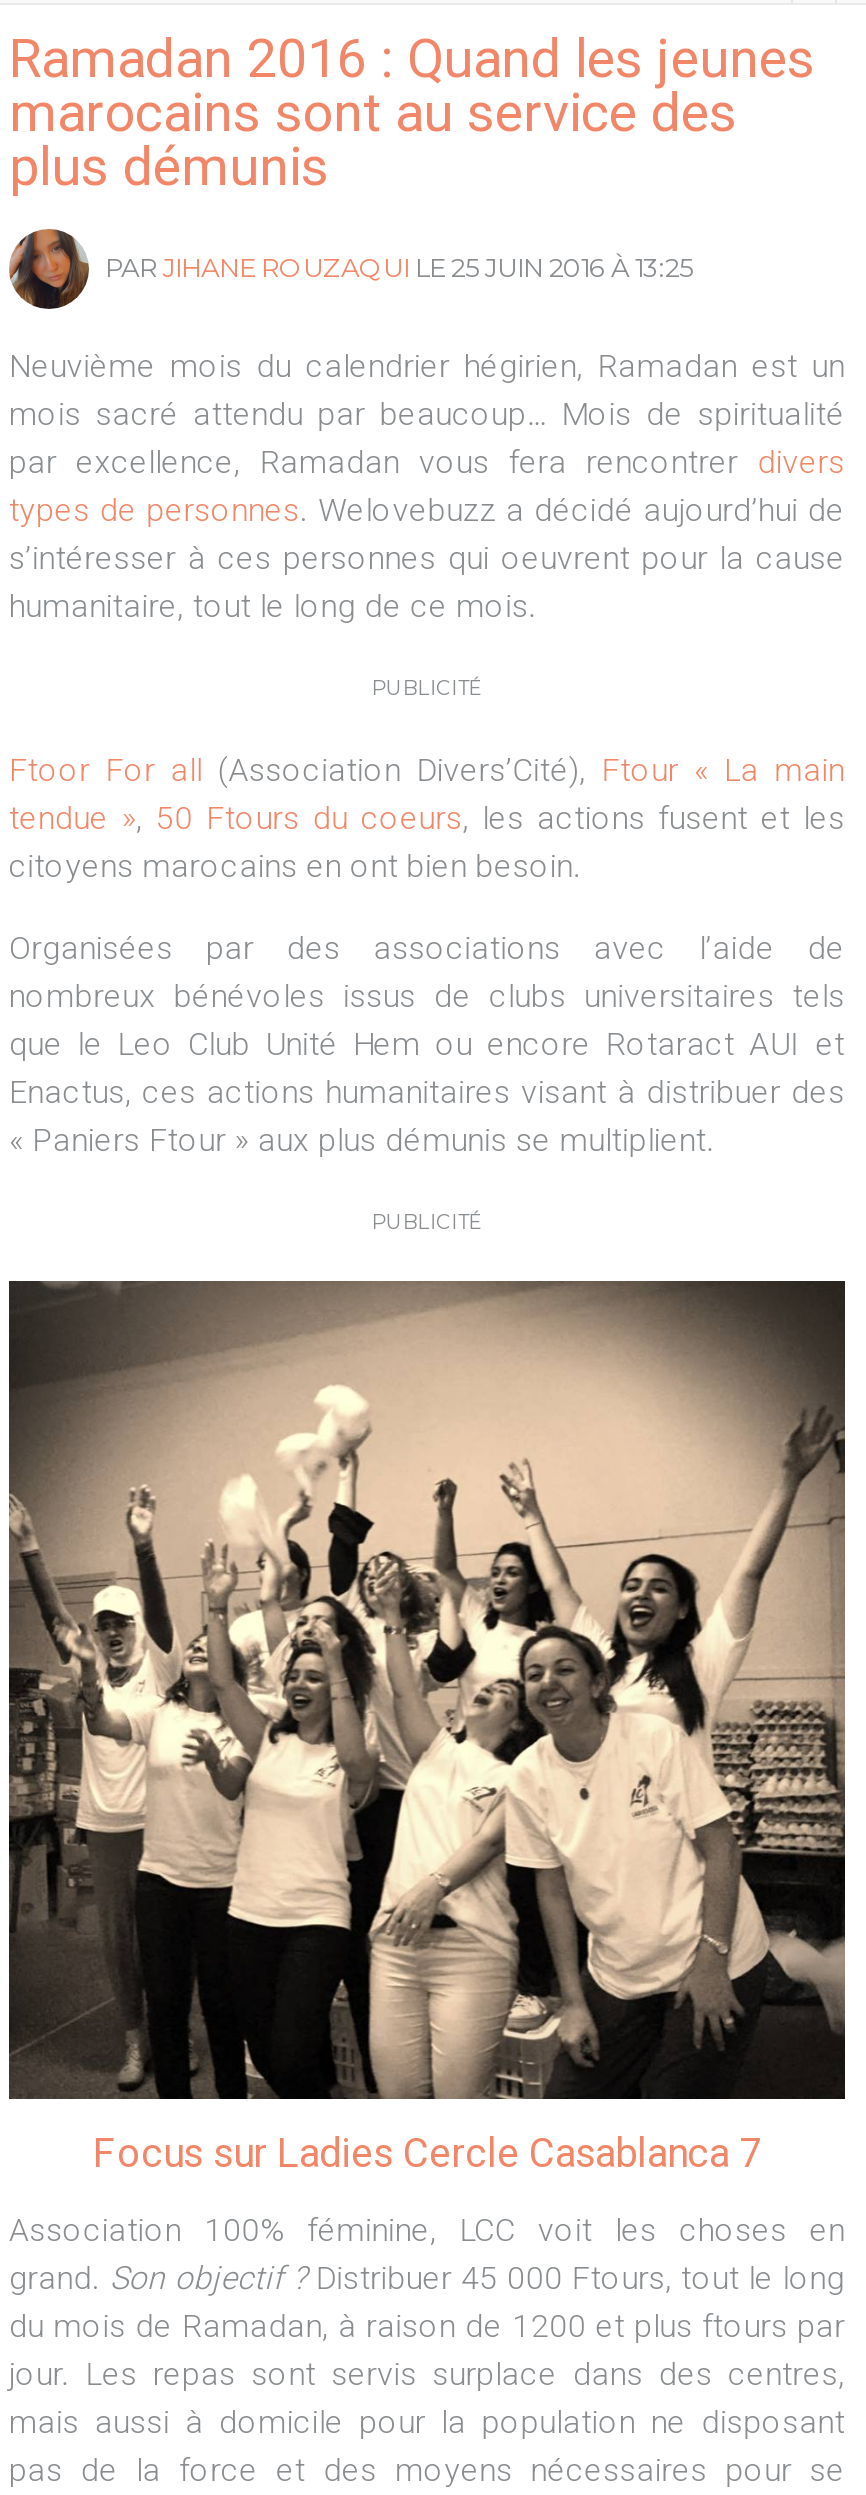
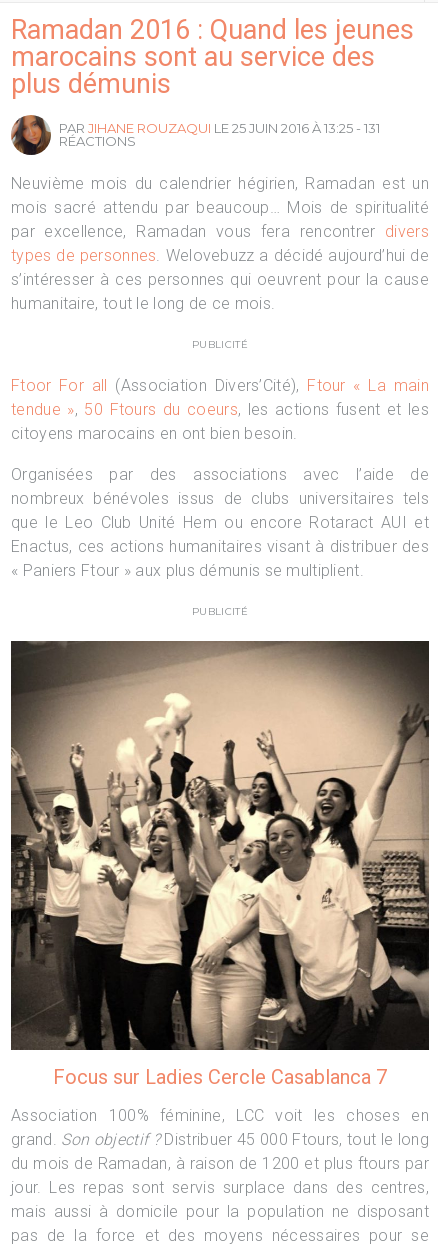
- PAR JIHANE ROUZAQUI LE 25 JUIN 2016 À 13:25
+ PAR JIHANE ROUZAQUI LE 25 JUIN 2016 À 13:25 - 131
+ RÉACTIONS
